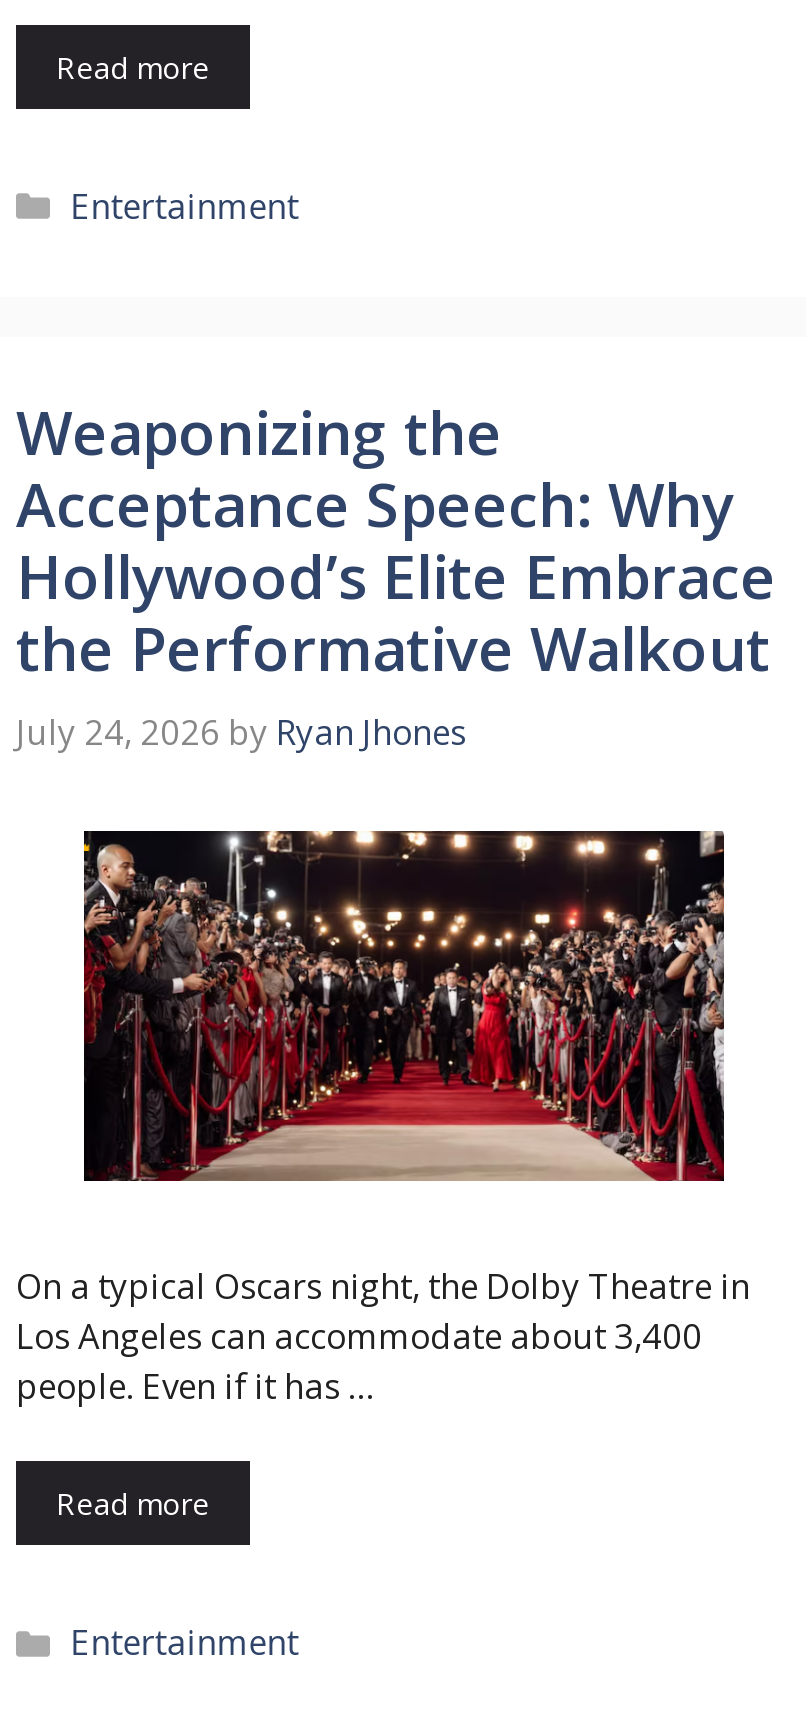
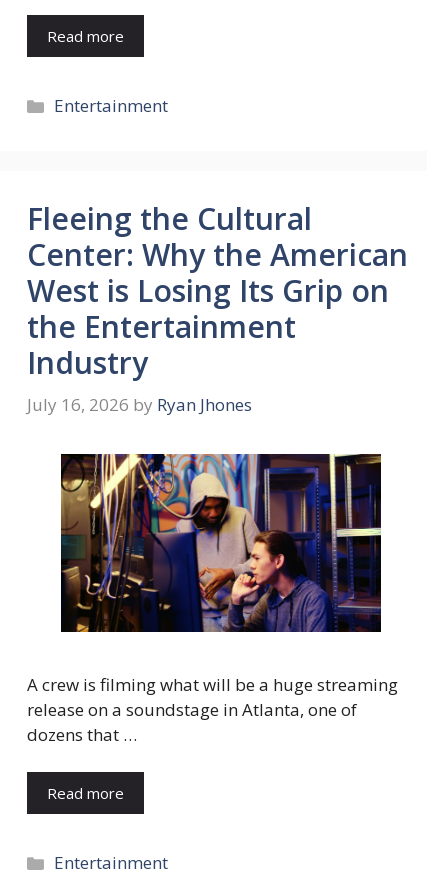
- Weaponizing the
- Acceptance Speech: Why
- Hollywood’s Elite Embrace
- the Performative Walkout
- July 24, 2026 by Ryan Jhones
+ Fleeing the Cultural
+ Center: Why the American
+ West is Losing Its Grip on
+ the Entertainment
+ Industry
+ July 16, 2026 by Ryan Jhones

- [image]
+ [image]

- On a typical Oscars night, the Dolby Theatre in
- Los Angeles can accommodate about 3,400
- people. Even if it has …
+ A crew is filming what will be a huge streaming
+ release on a soundstage in Atlanta, one of
+ dozens that …
